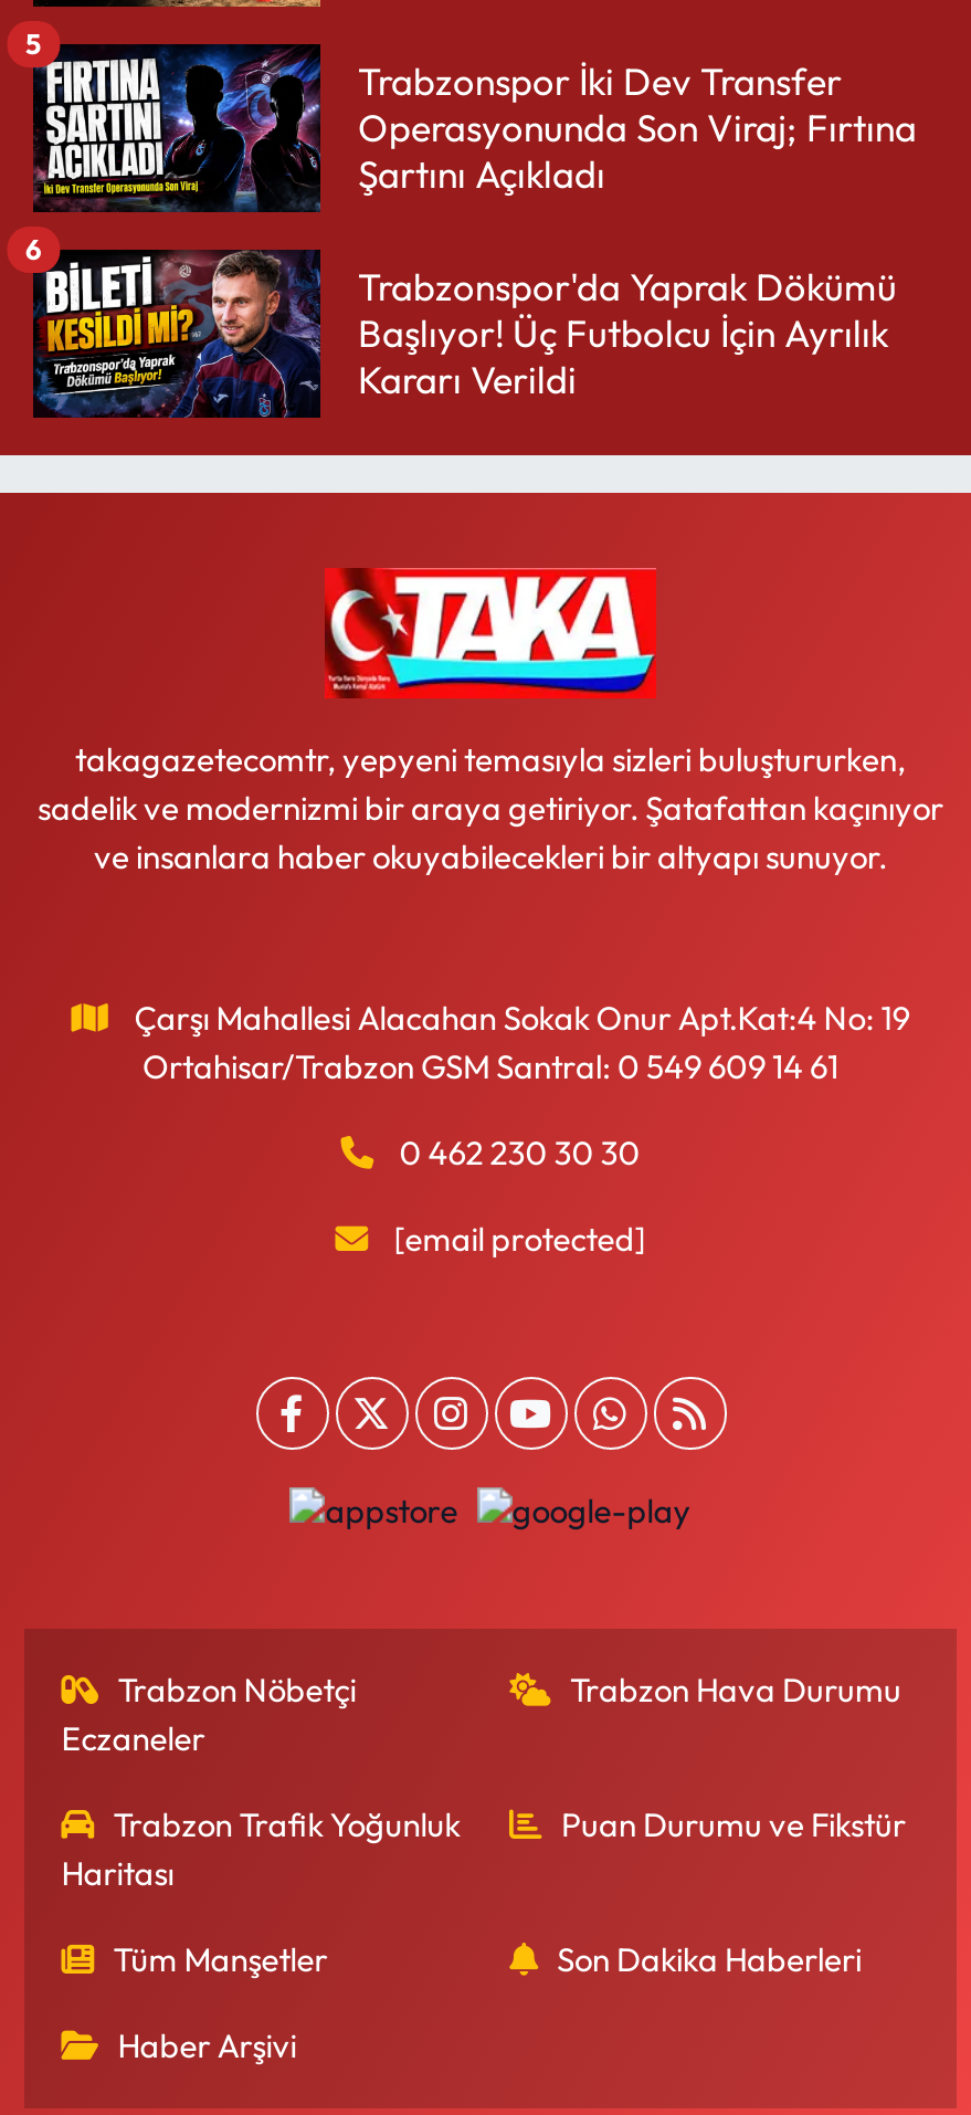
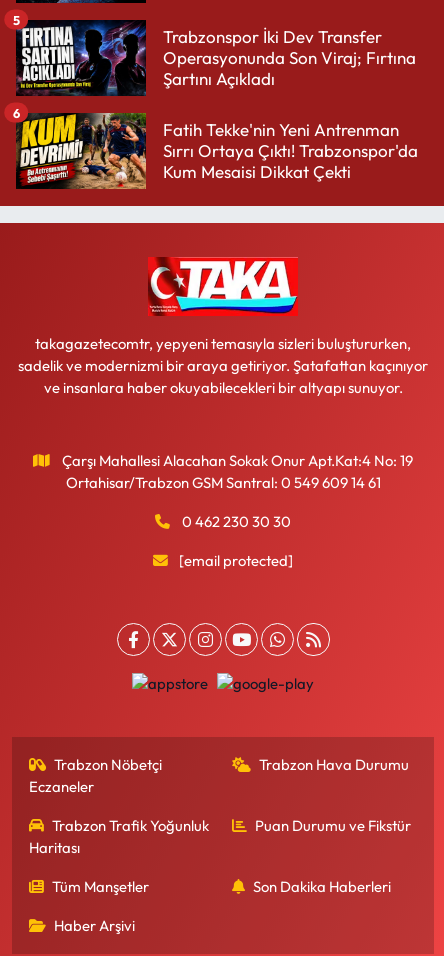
- [image]
- Trabzonspor'da Yaprak Dökümü
- Başlıyor! Üç Futbolcu İçin Ayrılık
- Kararı Verildi
+ [image]
+ Fatih Tekke'nin Yeni Antrenman
+ Sırrı Ortaya Çıktı! Trabzonspor'da
+ Kum Mesaisi Dikkat Çekti
